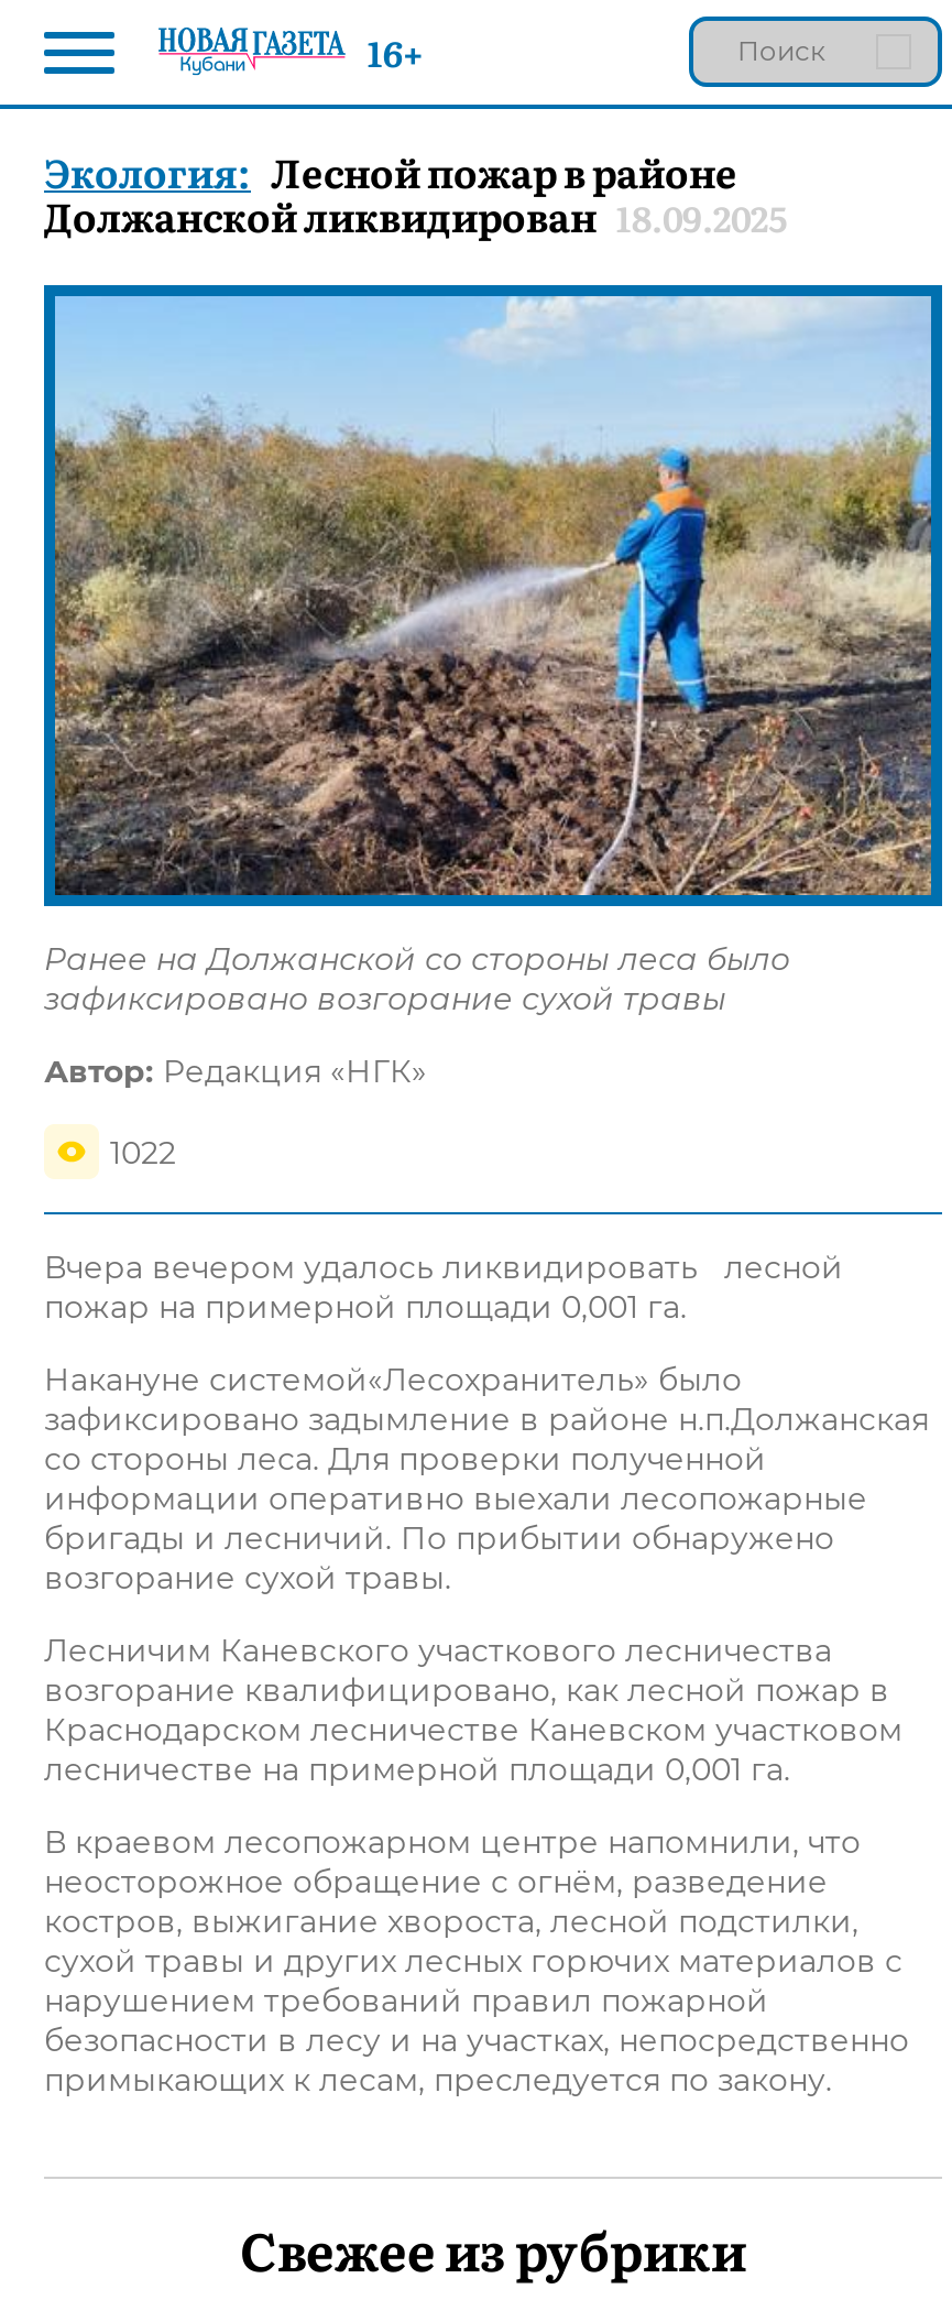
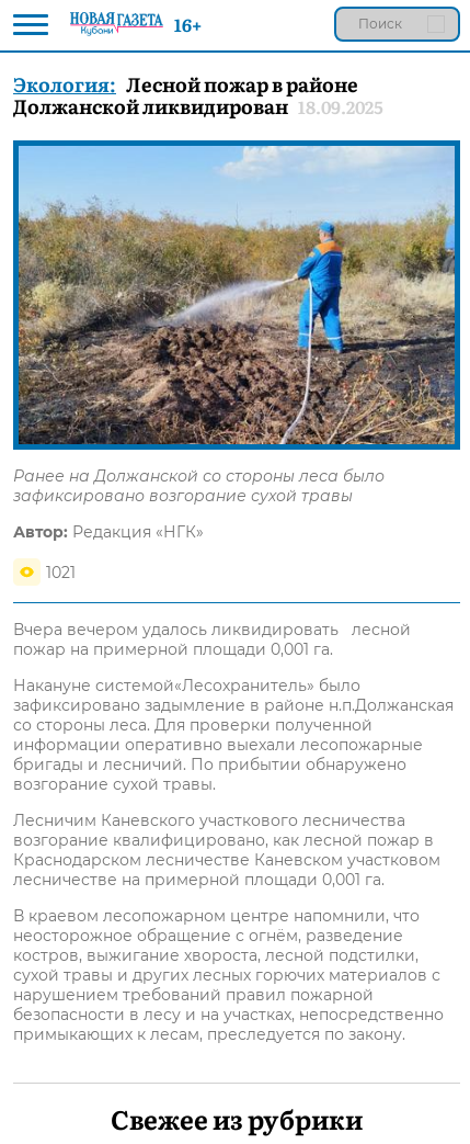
- 1022
+ 1021
